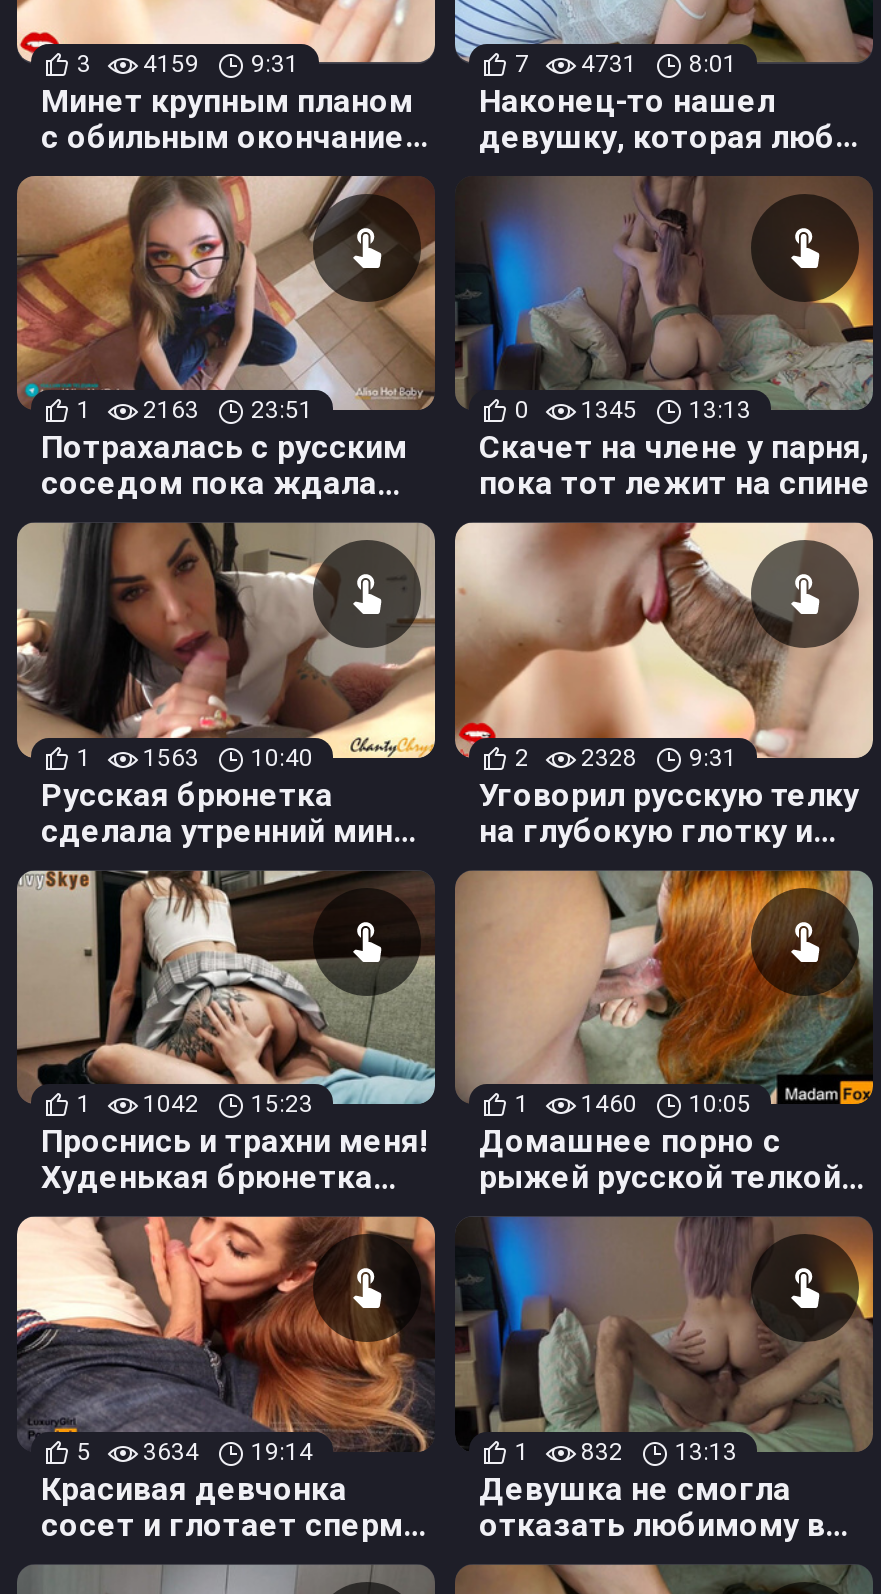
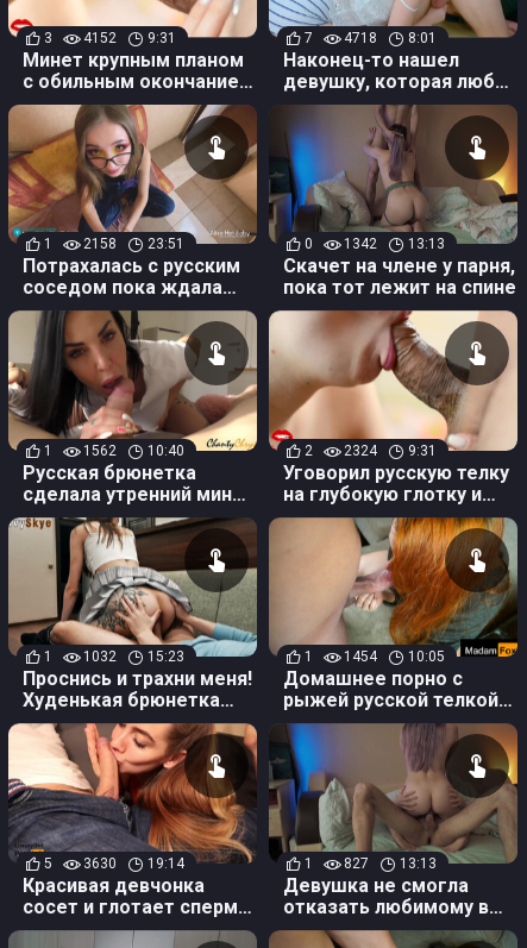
- 3 4159 9:31
+ 3 4152 9:31

- 7 4731 8:01
+ 7 4718 8:01

- 1 2163 23:51
+ 1 2158 23:51

- 0 1345 13:13
+ 0 1342 13:13

- 1 1563 10:40
+ 1 1562 10:40

- 2 2328 9:31
+ 2 2324 9:31

- 1 1042 15:23
+ 1 1032 15:23

- 1 1460 10:05
+ 1 1454 10:05

- 5 3634 19:14
+ 5 3630 19:14

- 1 832 13:13
+ 1 827 13:13
